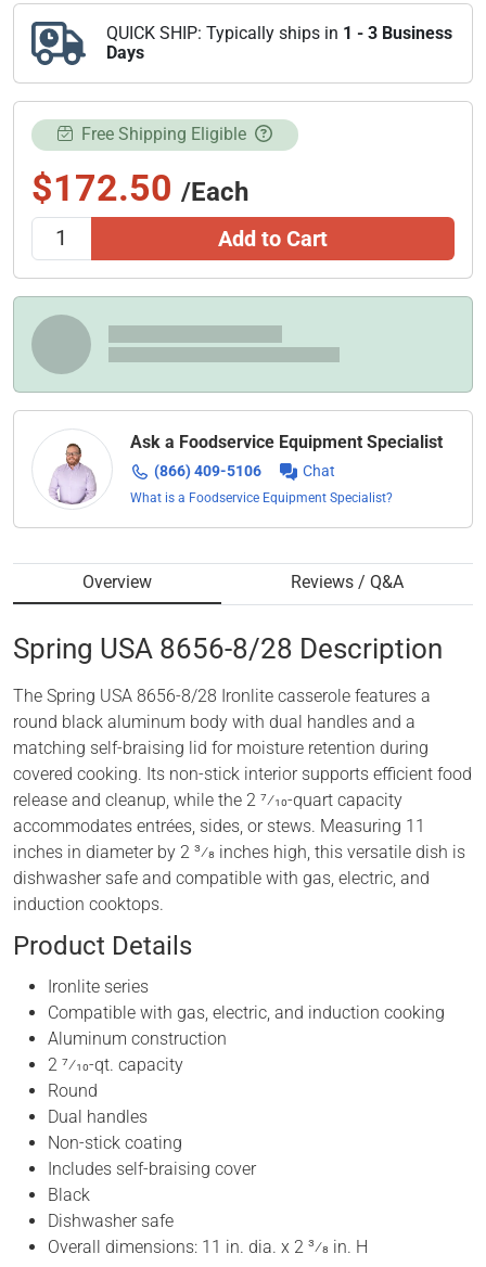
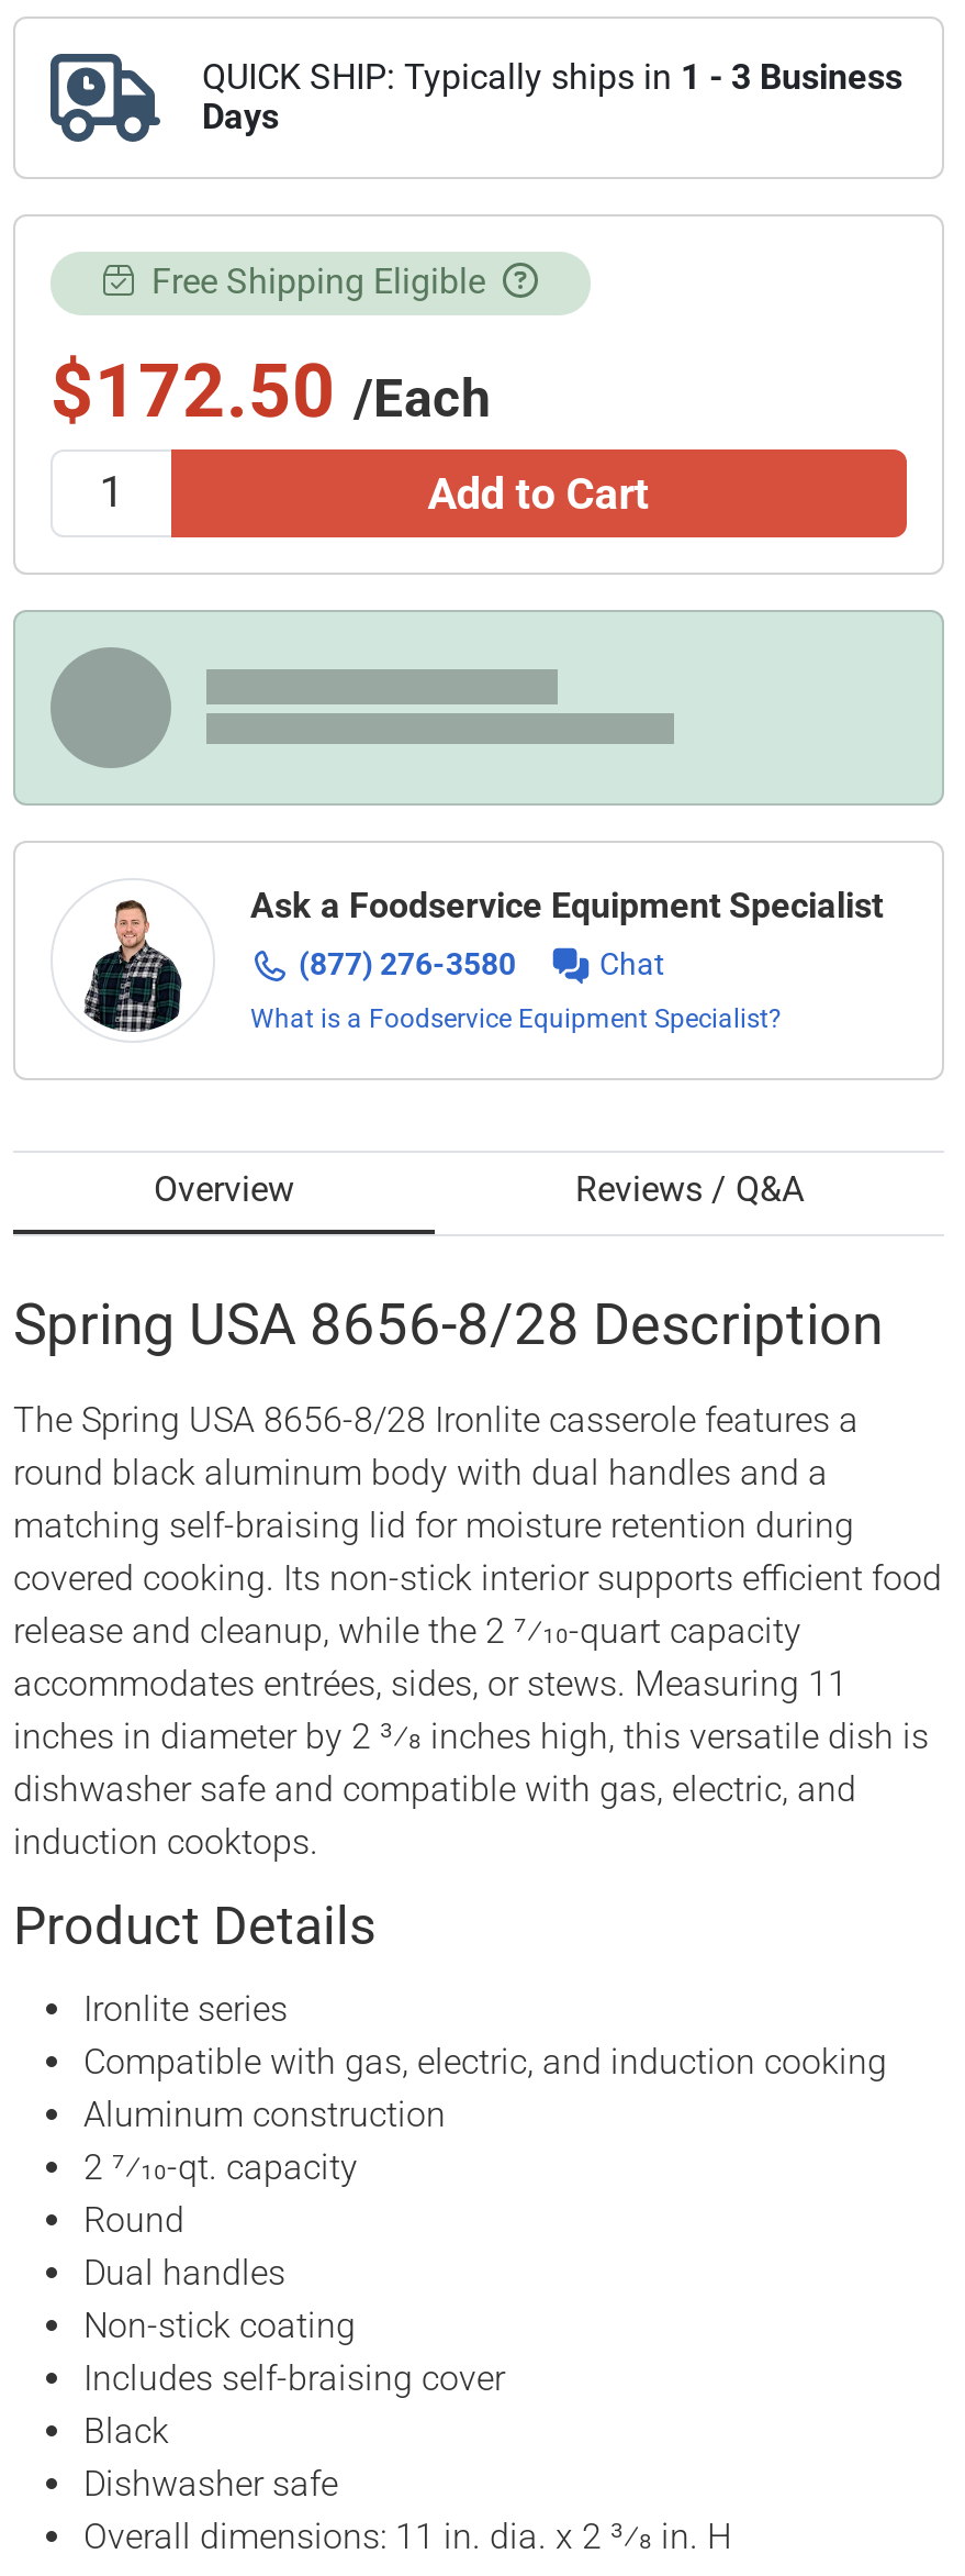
- [image]
+ [image]

- (866) 409-5106
+ (877) 276-3580
